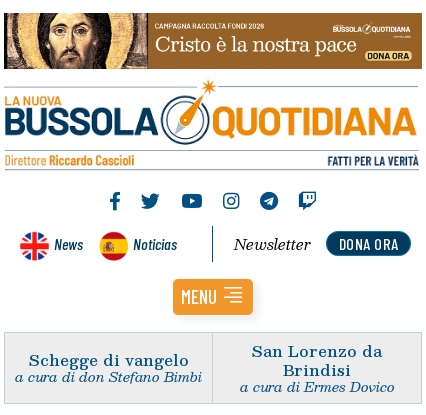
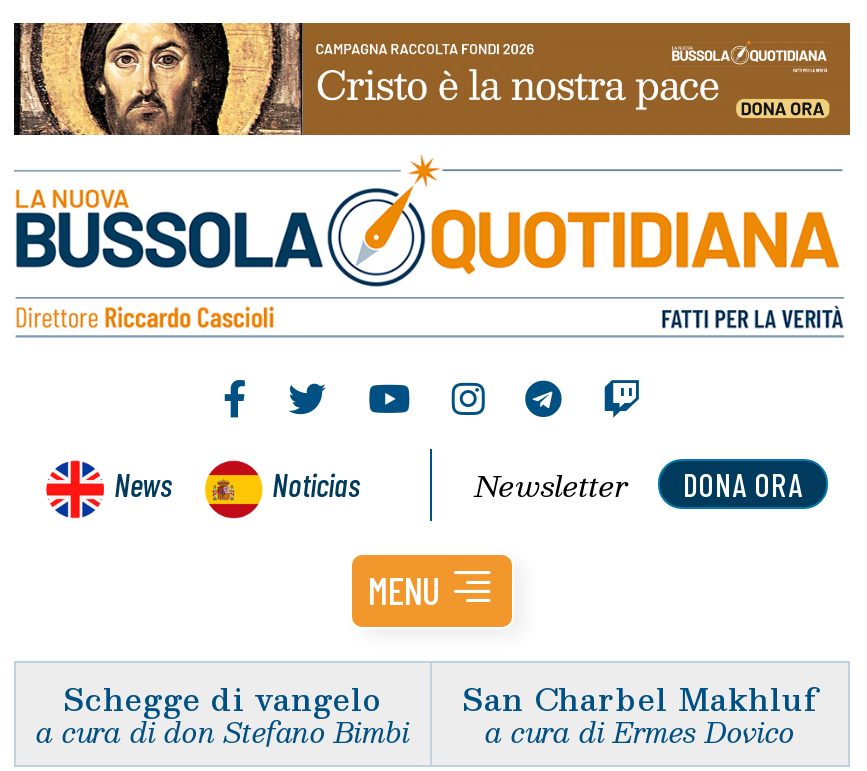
- San Lorenzo da
- Brindisi
+ San Charbel Makhluf
